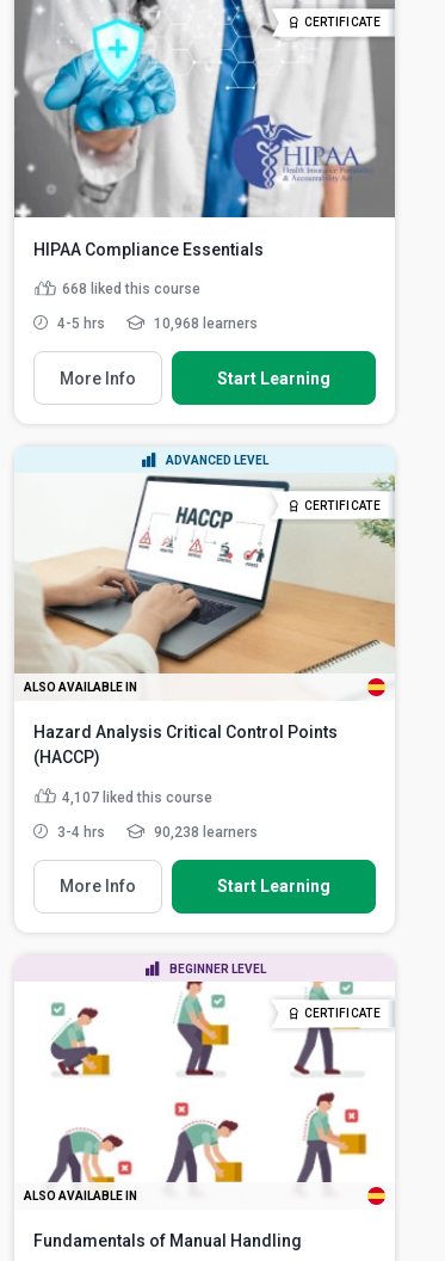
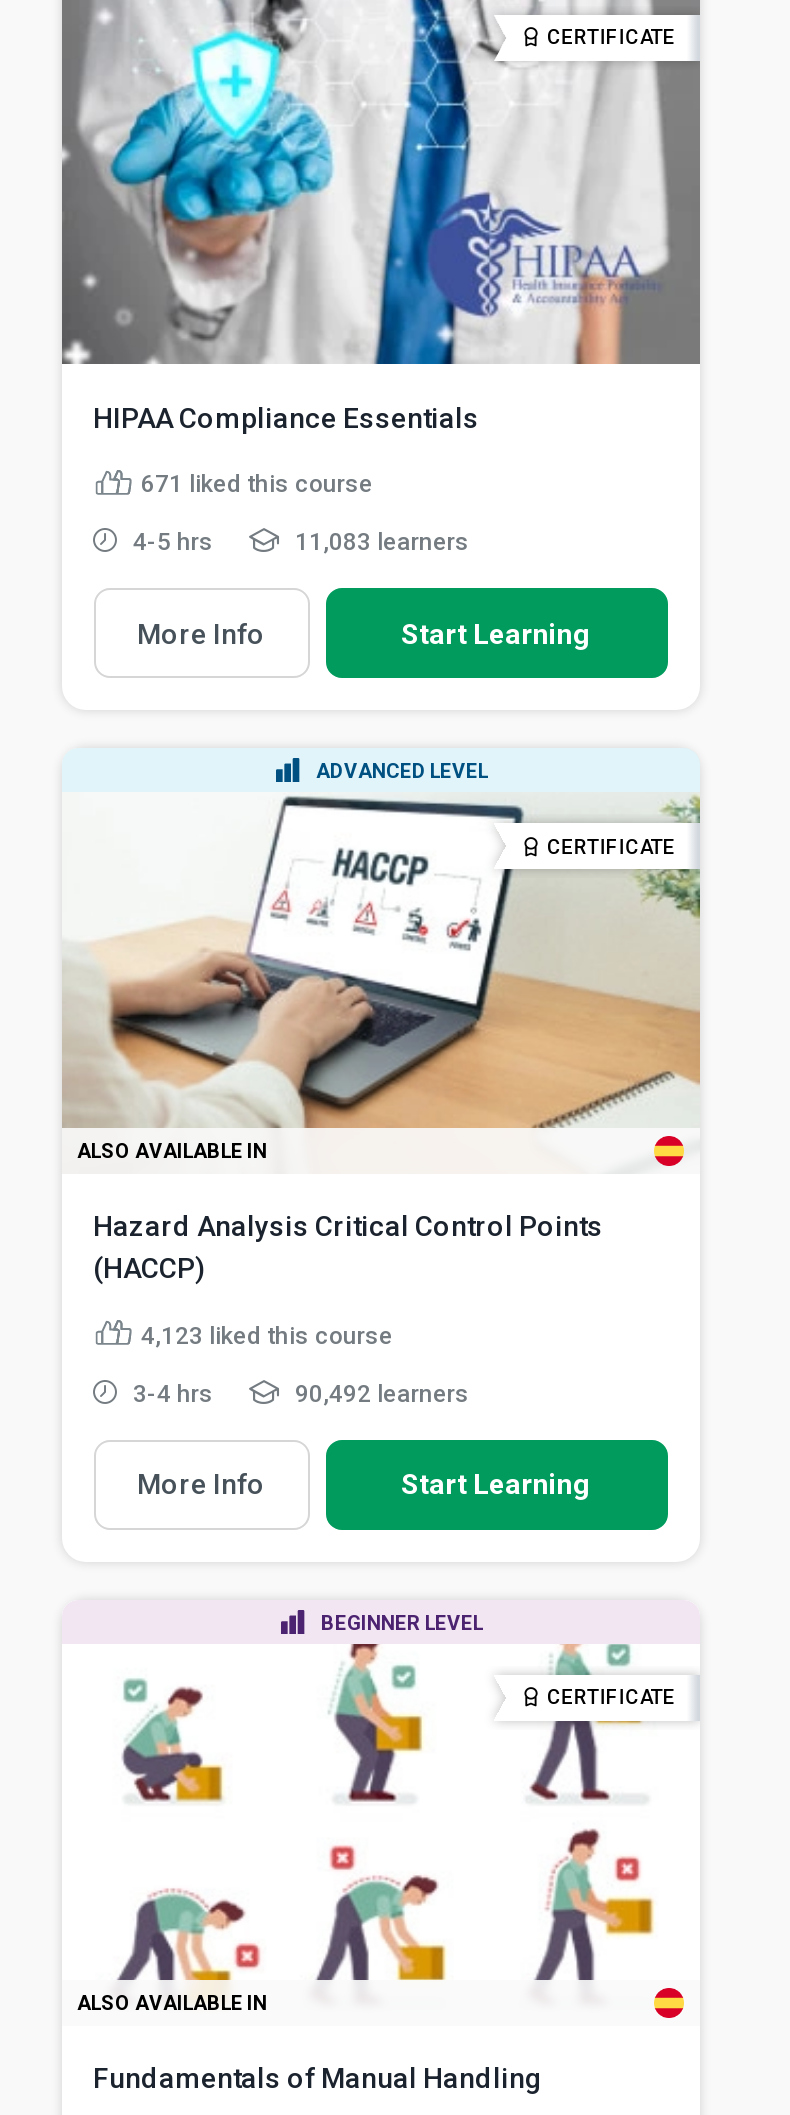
- 668 liked this course
+ 671 liked this course

- 10,968 learners
+ 11,083 learners

- 4,107 liked this course
+ 4,123 liked this course

- 90,238 learners
+ 90,492 learners
